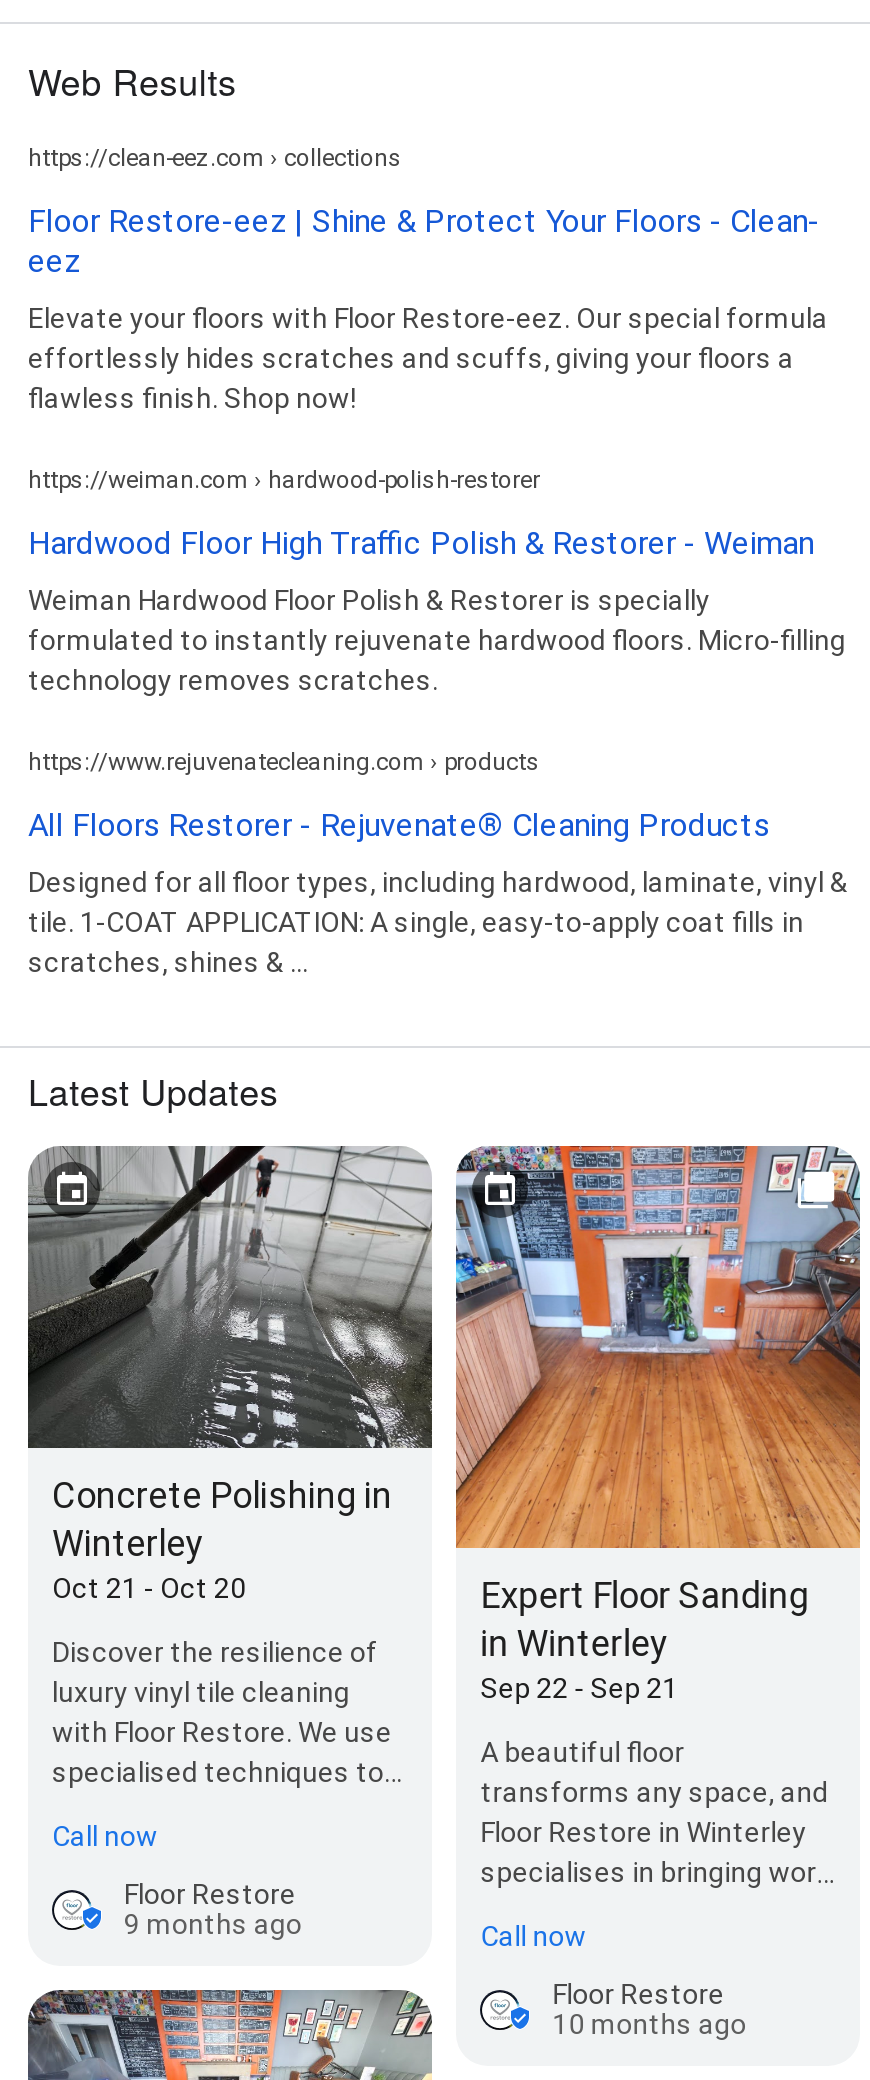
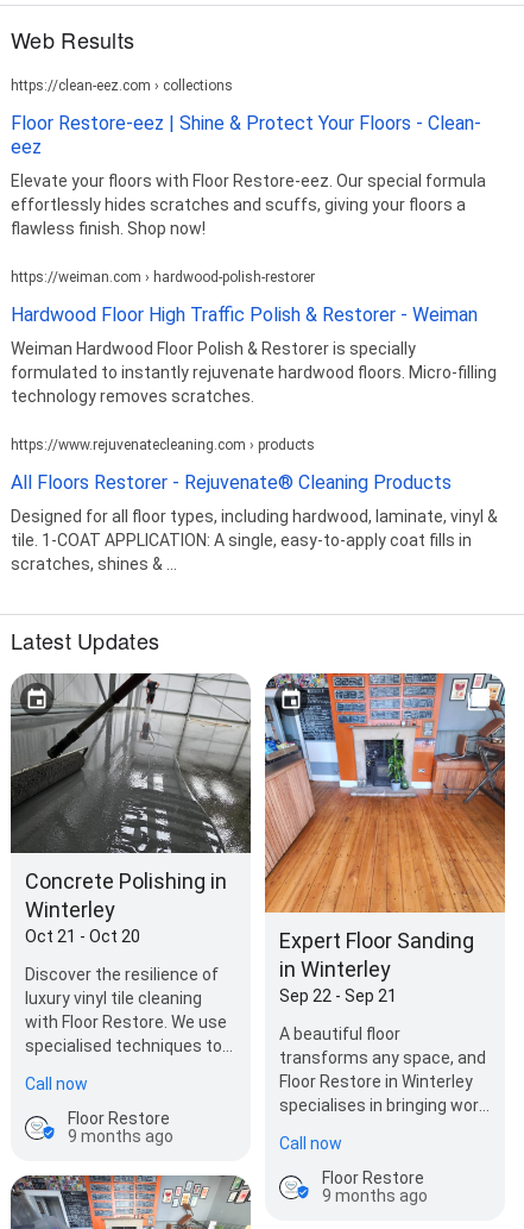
- 10 months ago
+ 9 months ago
